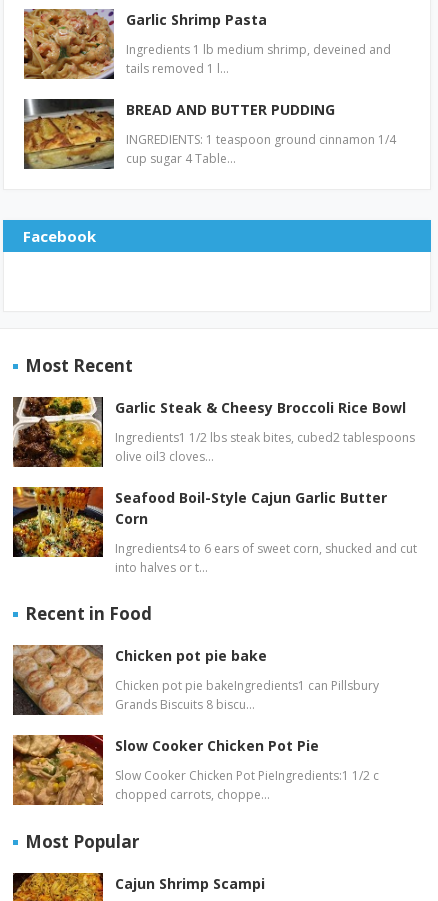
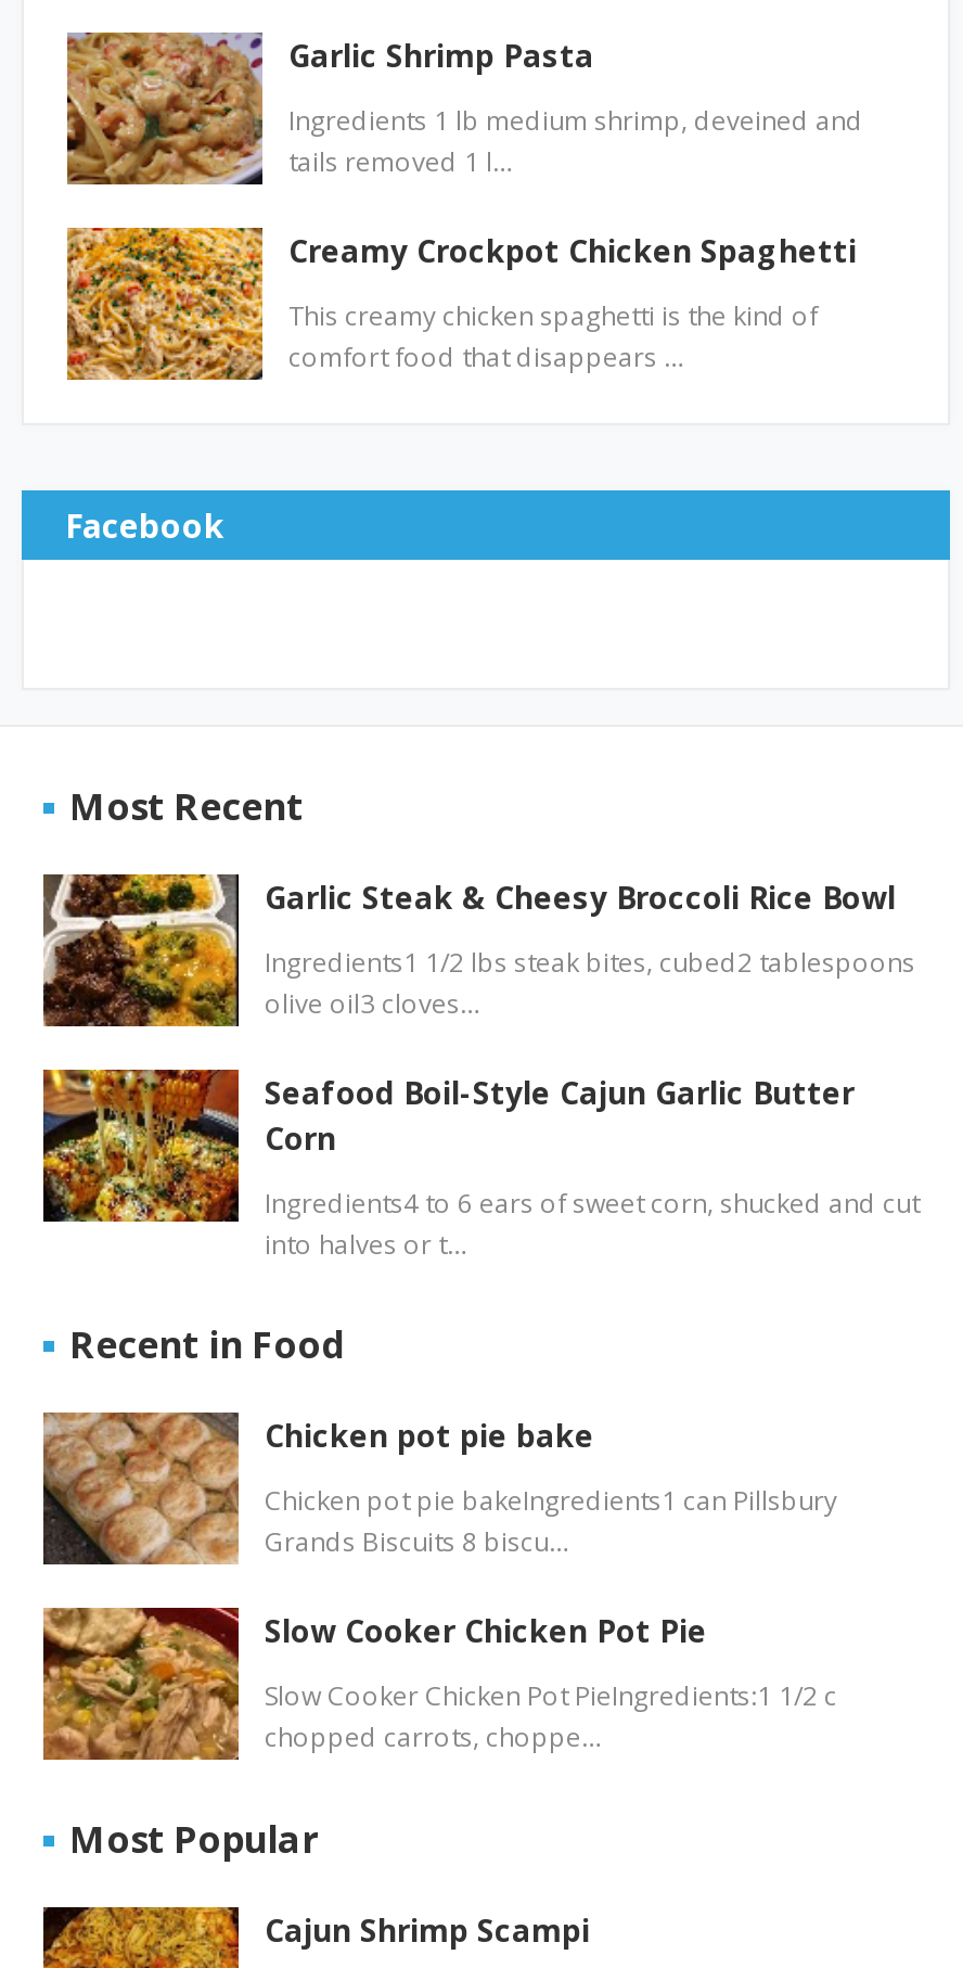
- [image]
- BREAD AND BUTTER PUDDING
+ [image]
+ Creamy Crockpot Chicken Spaghetti

- INGREDIENTS: 1 teaspoon ground cinnamon 1/4
- cup sugar 4 Table…
+ This creamy chicken spaghetti is the kind of
+ comfort food that disappears …
